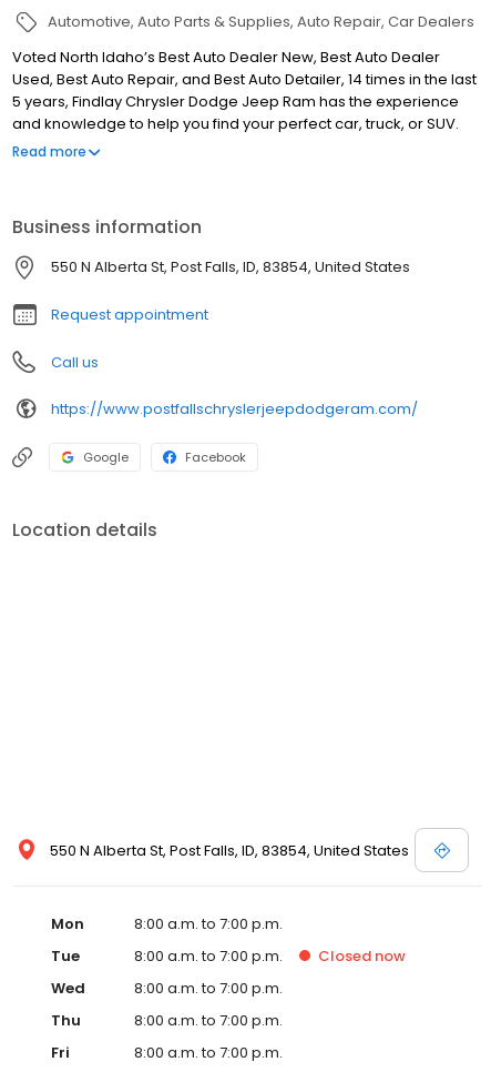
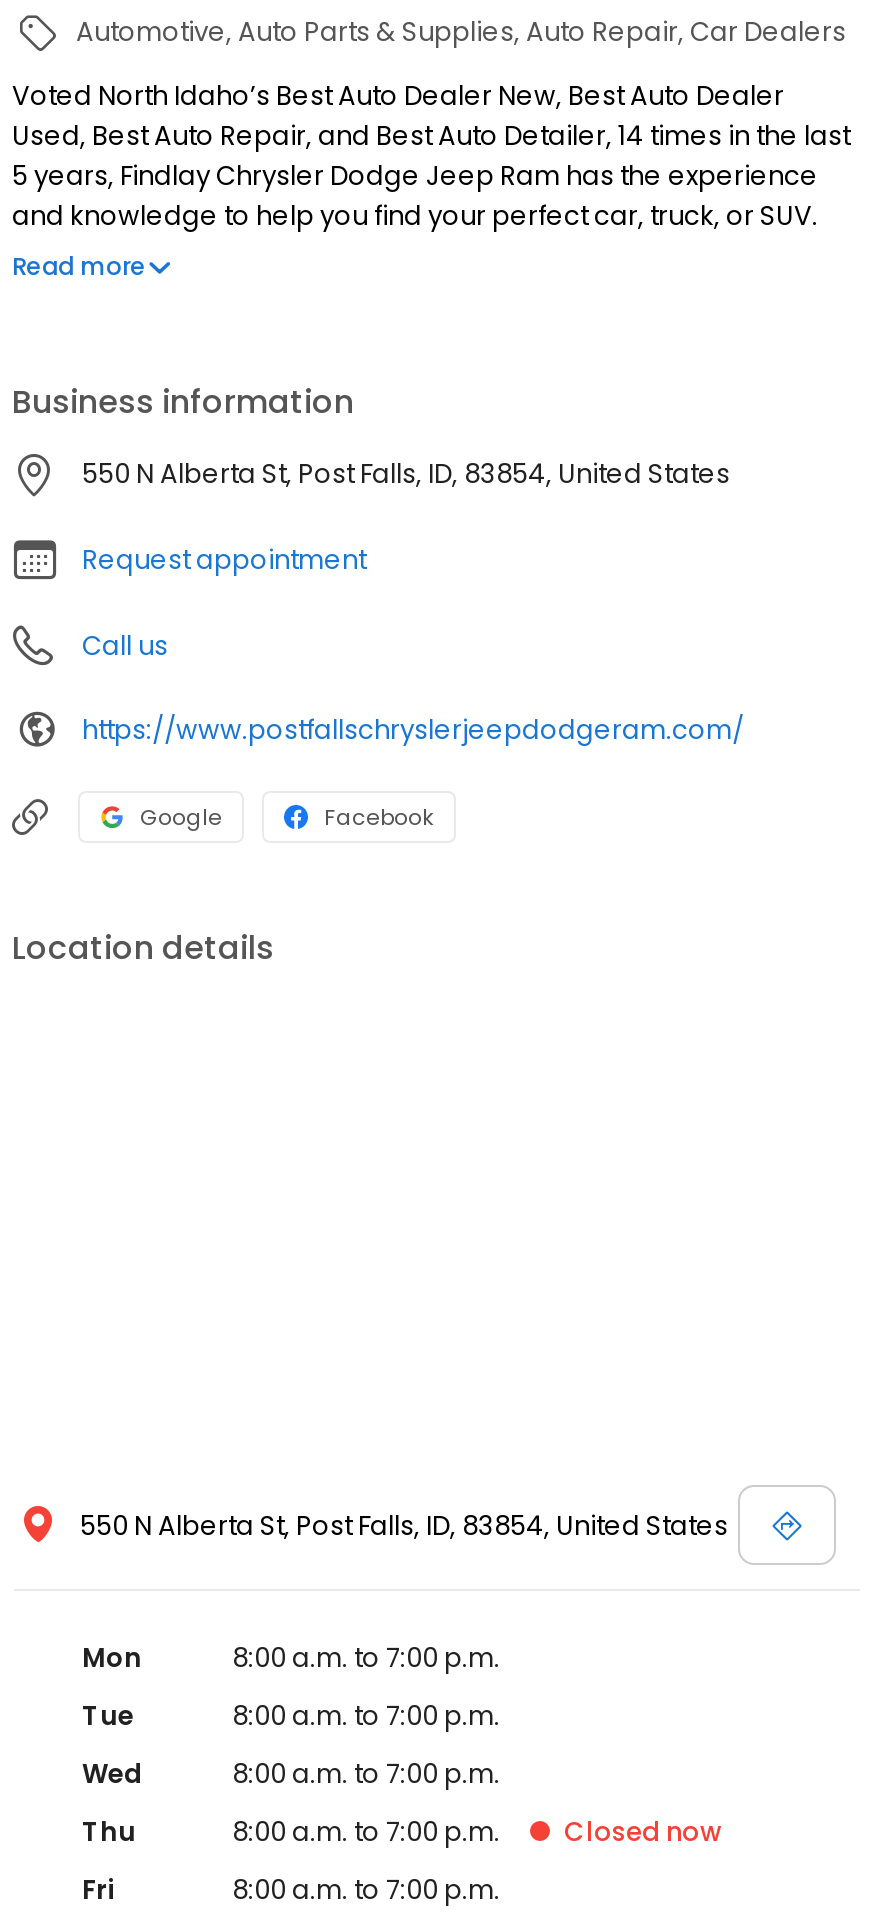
moved down: Closed now
